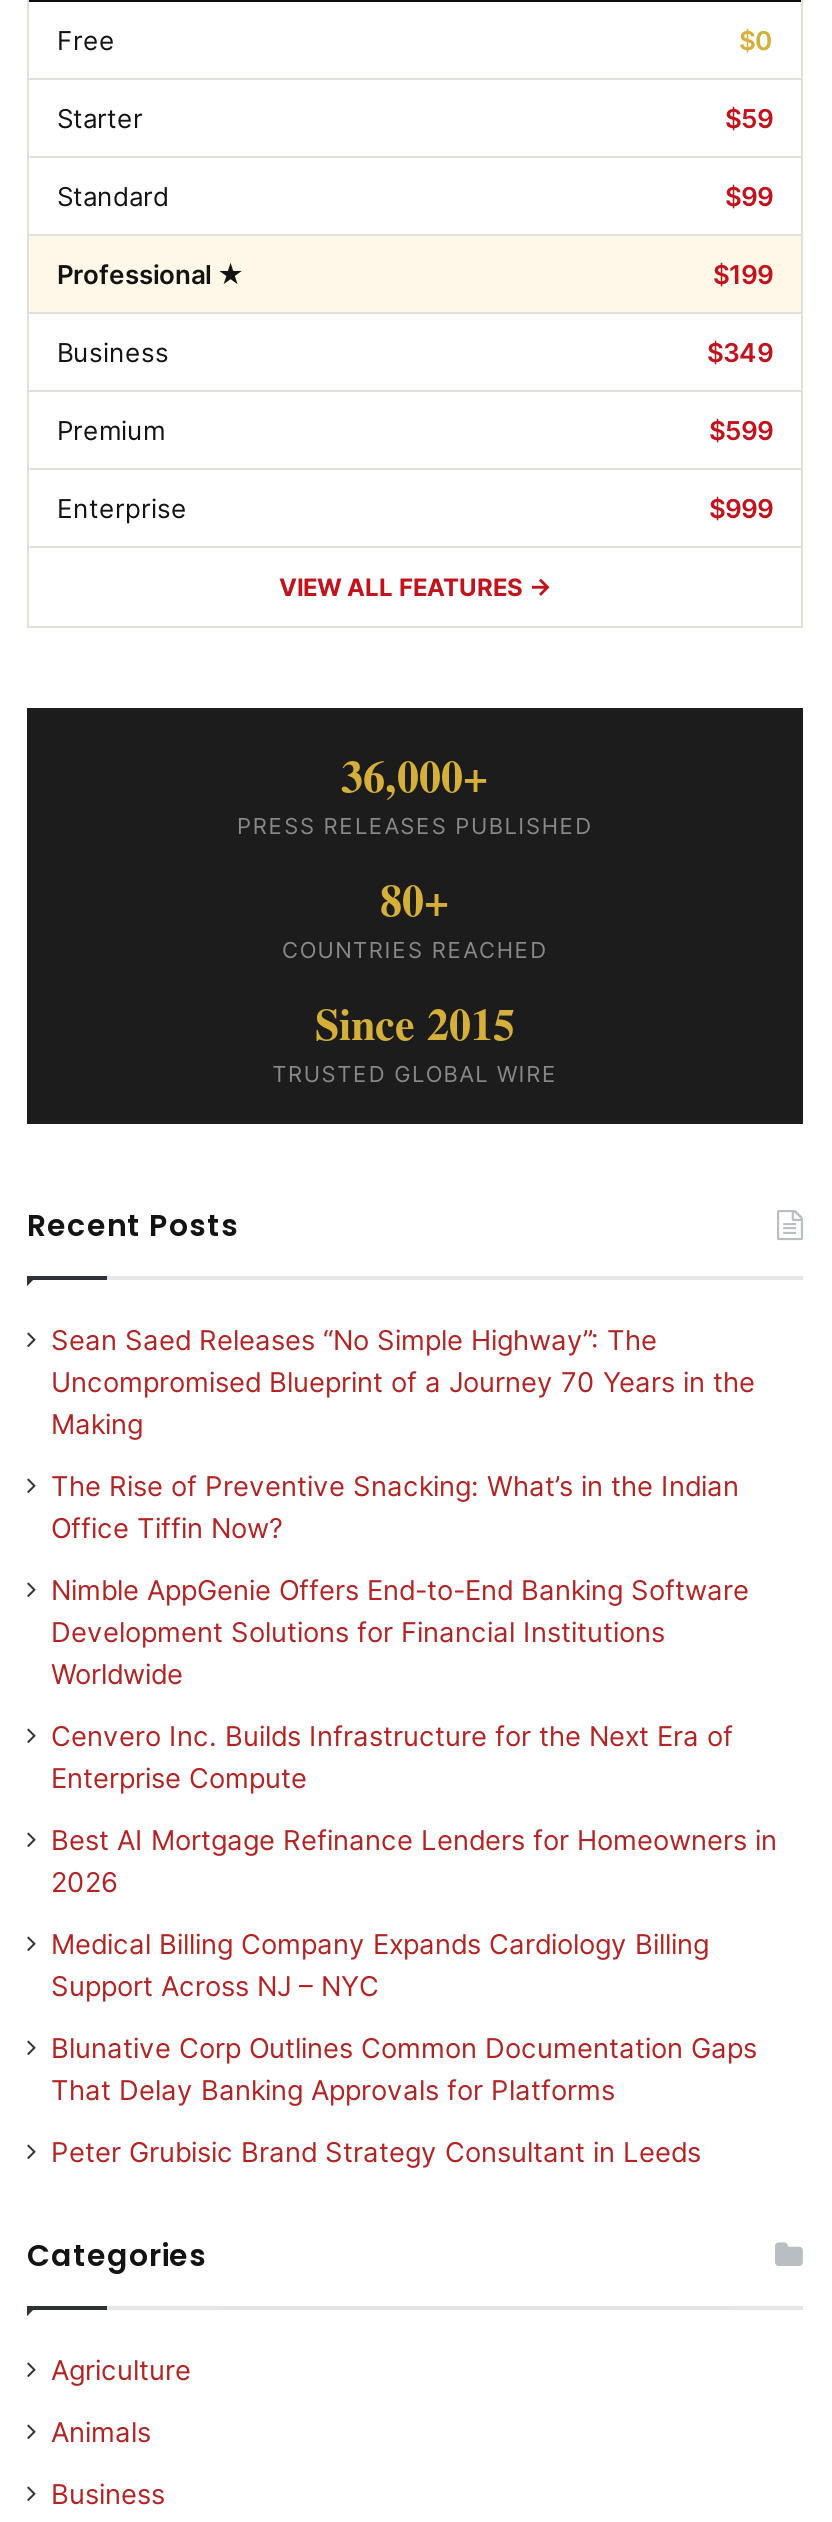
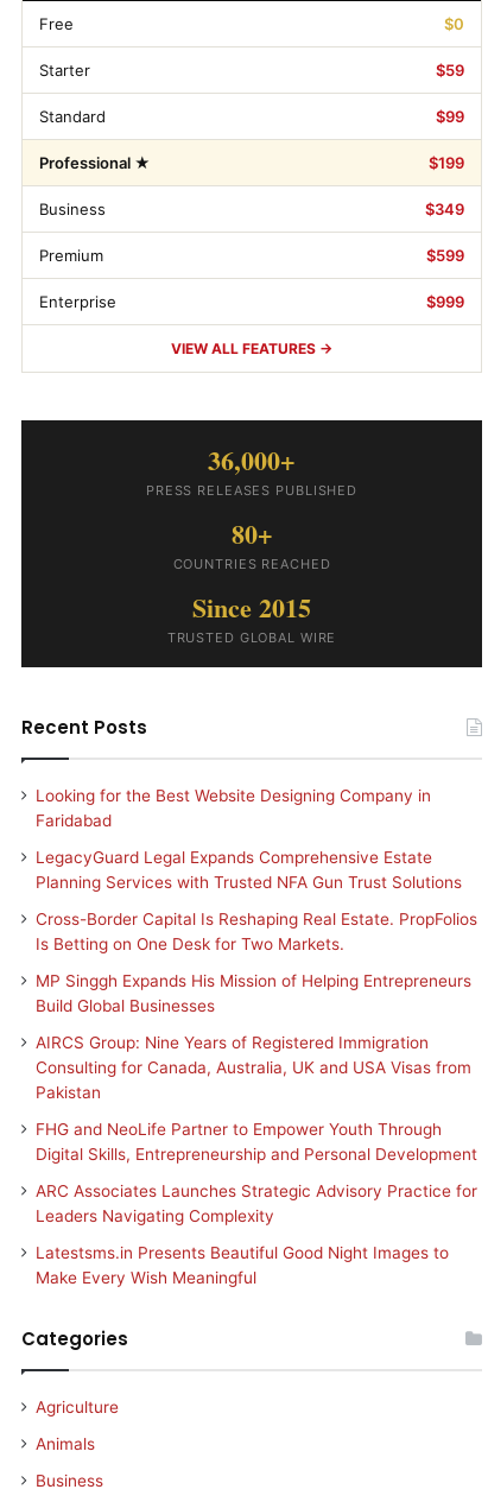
- Sean Saed Releases “No Simple Highway”: The
- Uncompromised Blueprint of a Journey 70 Years in the
- Making
+ Looking for the Best Website Designing Company in
+ Faridabad

- The Rise of Preventive Snacking: What’s in the Indian
- Office Tiffin Now?
+ LegacyGuard Legal Expands Comprehensive Estate
+ Planning Services with Trusted NFA Gun Trust Solutions

- Nimble AppGenie Offers End-to-End Banking Software
- Development Solutions for Financial Institutions
- Worldwide
+ Cross-Border Capital Is Reshaping Real Estate. PropFolios
+ Is Betting on One Desk for Two Markets.

- Cenvero Inc. Builds Infrastructure for the Next Era of
- Enterprise Compute
+ MP Singgh Expands His Mission of Helping Entrepreneurs
+ Build Global Businesses

- Best AI Mortgage Refinance Lenders for Homeowners in
- 2026
+ AIRCS Group: Nine Years of Registered Immigration
+ Consulting for Canada, Australia, UK and USA Visas from
+ Pakistan

- Medical Billing Company Expands Cardiology Billing
- Support Across NJ – NYC
+ FHG and NeoLife Partner to Empower Youth Through
+ Digital Skills, Entrepreneurship and Personal Development

- Blunative Corp Outlines Common Documentation Gaps
- That Delay Banking Approvals for Platforms
+ ARC Associates Launches Strategic Advisory Practice for
+ Leaders Navigating Complexity

- Peter Grubisic Brand Strategy Consultant in Leeds
+ Latestsms.in Presents Beautiful Good Night Images to
+ Make Every Wish Meaningful
